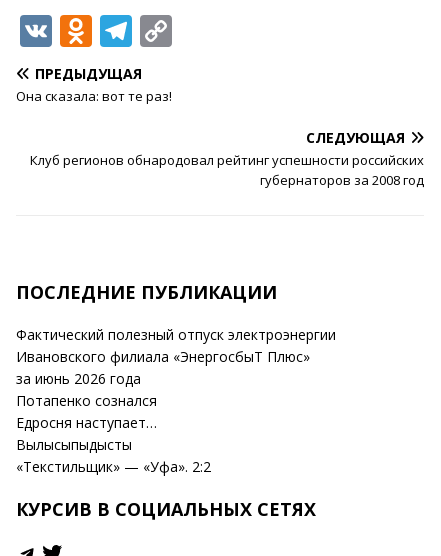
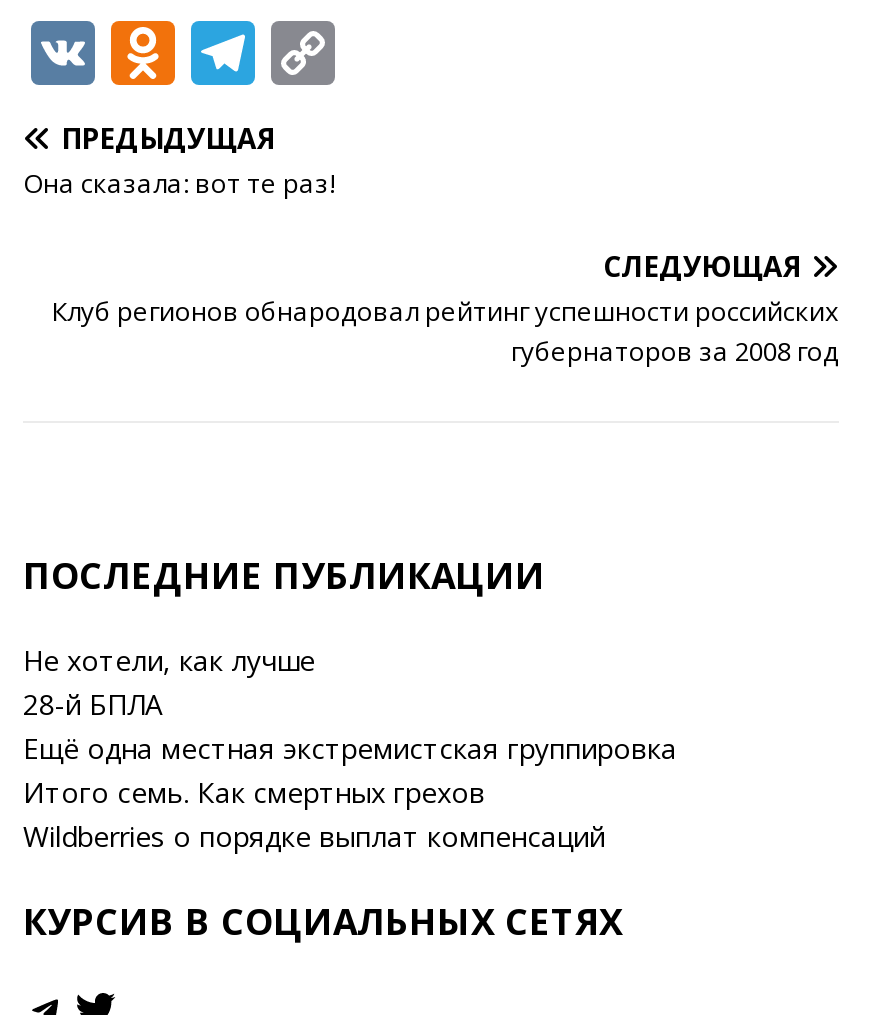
- Фактический полезный отпуск электроэнергии
- Ивановского филиала «ЭнергосбыТ Плюс»
- за июнь 2026 года
- Потапенко сознался
- Едросня наступает…
- Вылысыпыдысты
- «Текстильщик» — «Уфа». 2:2
+ Не хотели, как лучше
+ 28-й БПЛА
+ Ещё одна местная экстремистская группировка
+ Итого семь. Как смертных грехов
+ Wildberries о порядке выплат компенсаций
